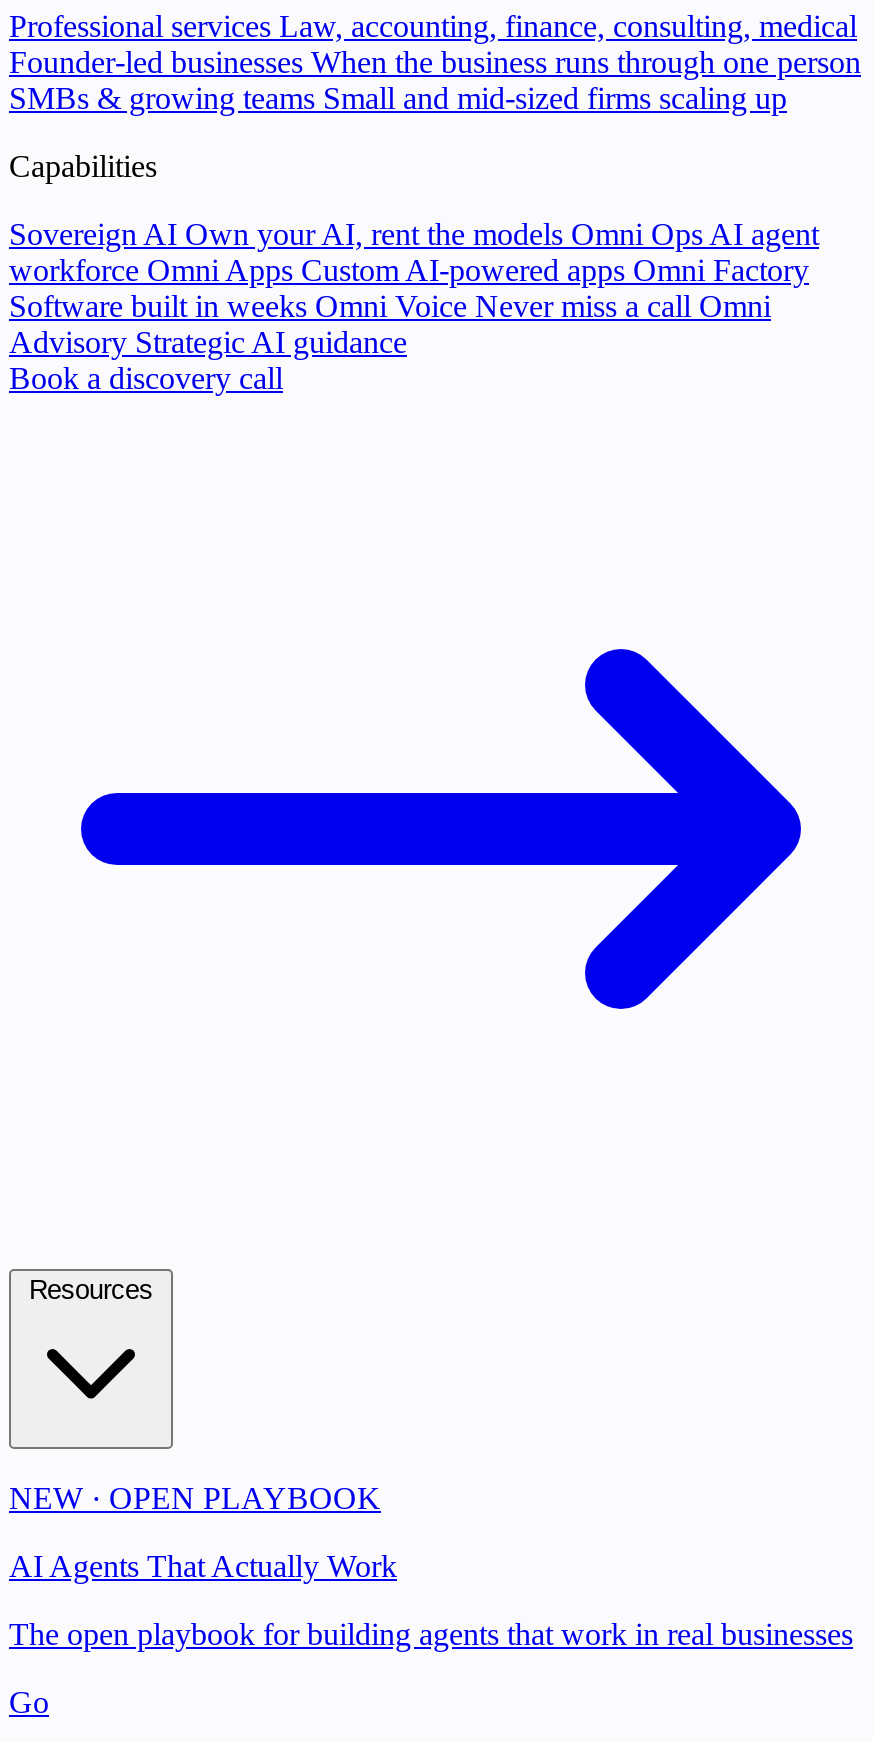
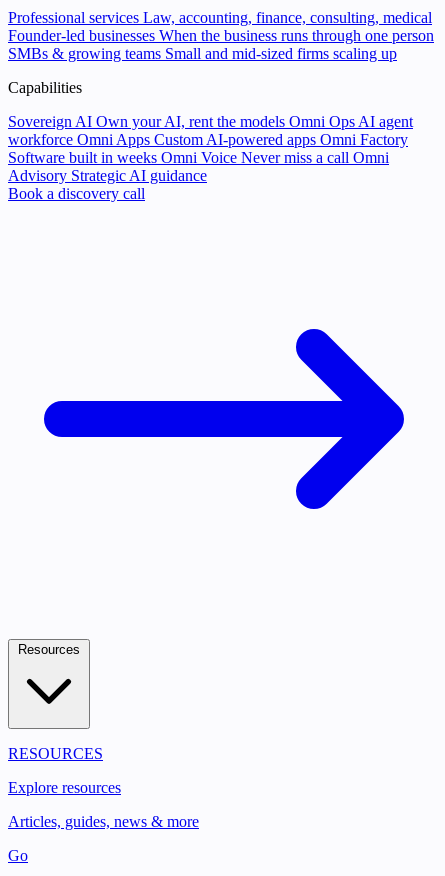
- NEW · OPEN PLAYBOOK
+ RESOURCES

- AI Agents That Actually Work
+ Explore resources

- The open playbook for building agents that work in real businesses
+ Articles, guides, news & more
